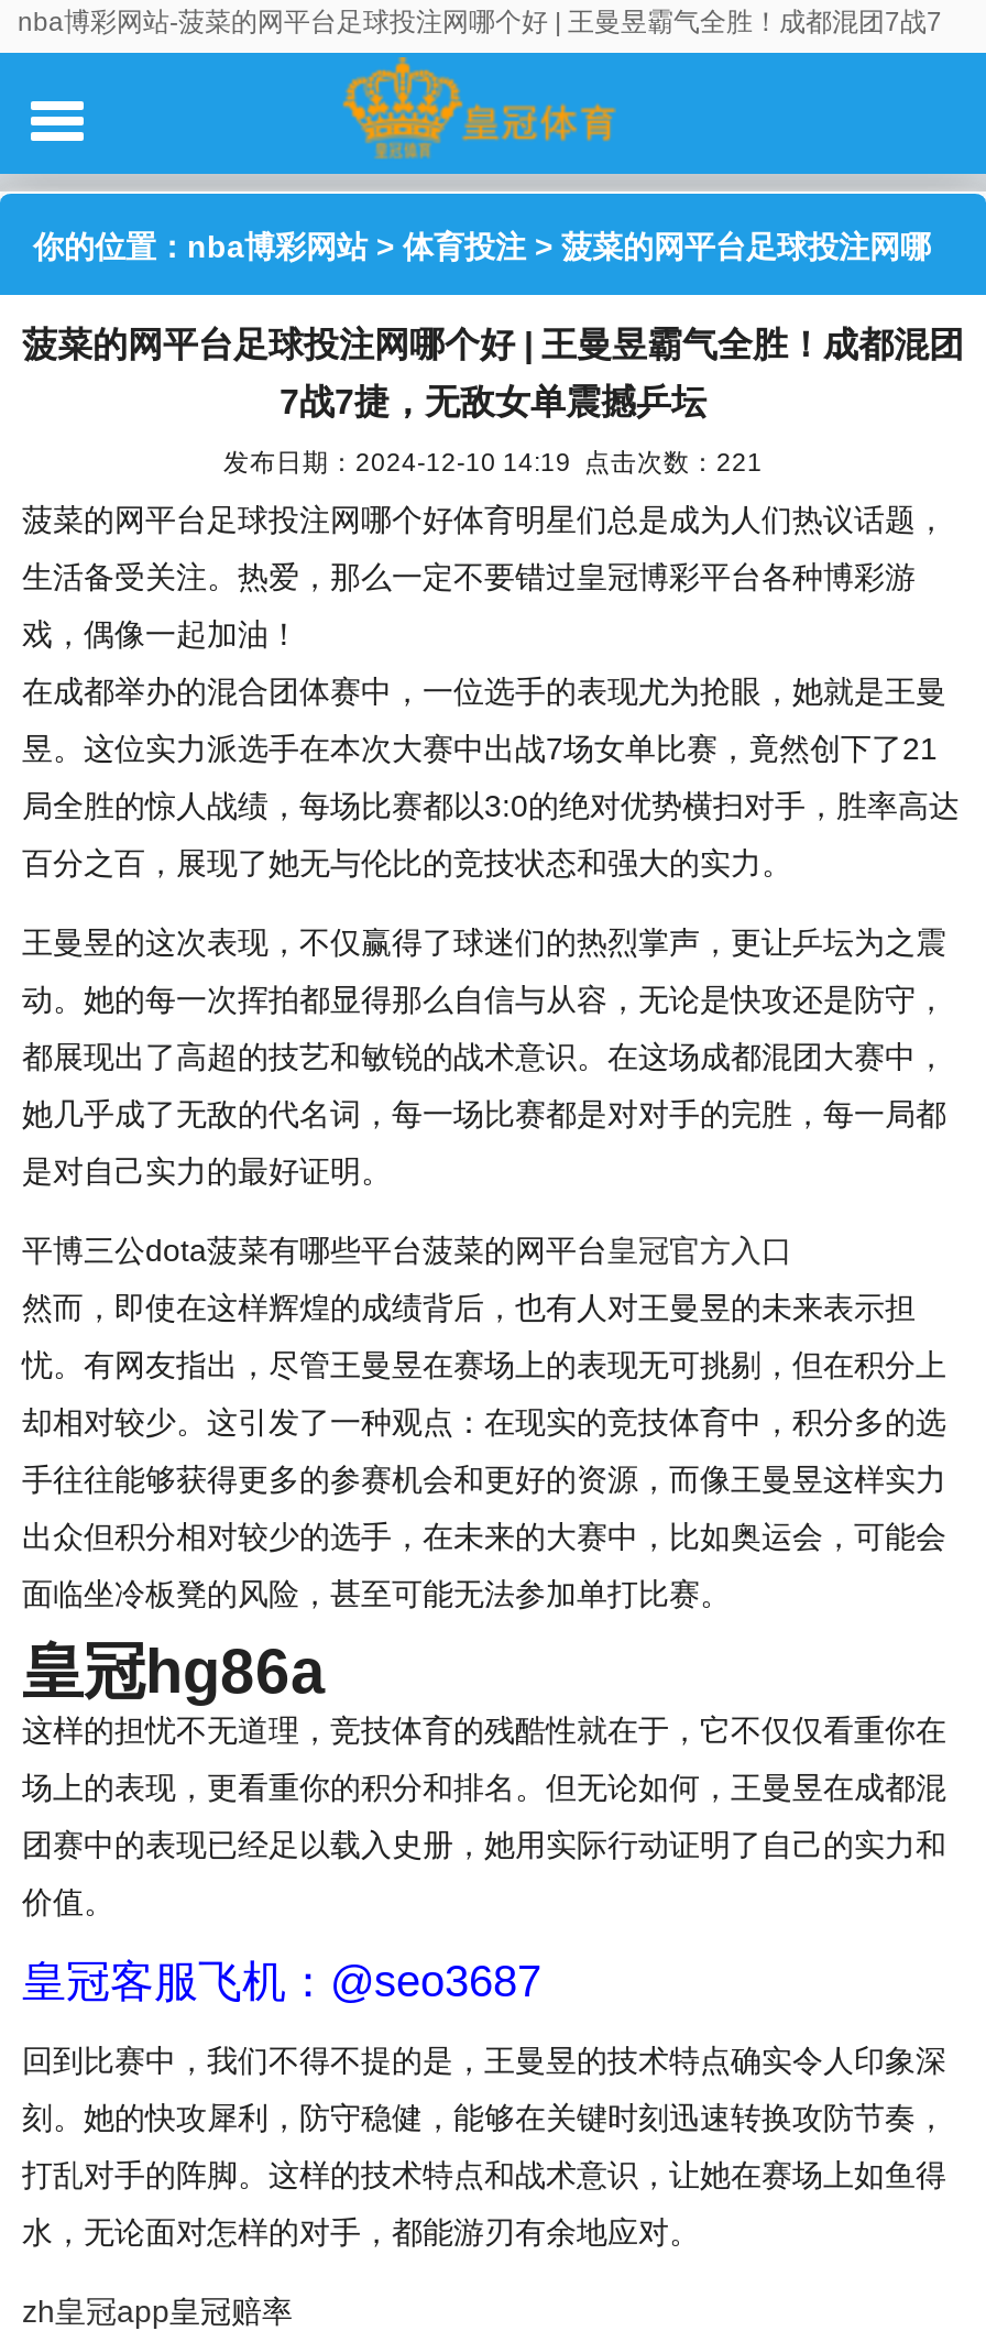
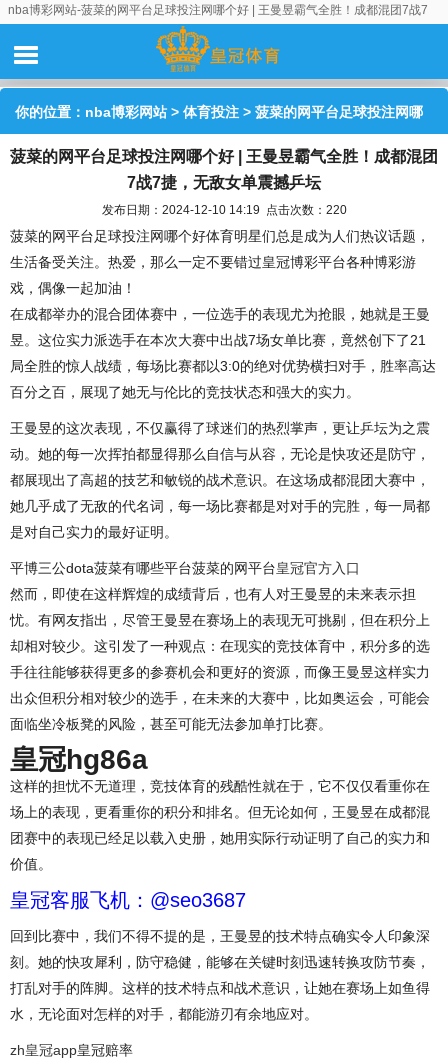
- 发布日期：2024-12-10 14:19 点击次数：221
+ 发布日期：2024-12-10 14:19 点击次数：220
